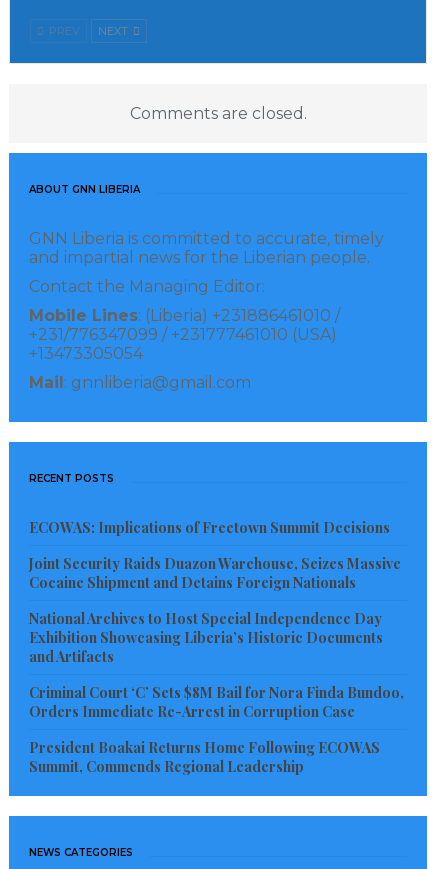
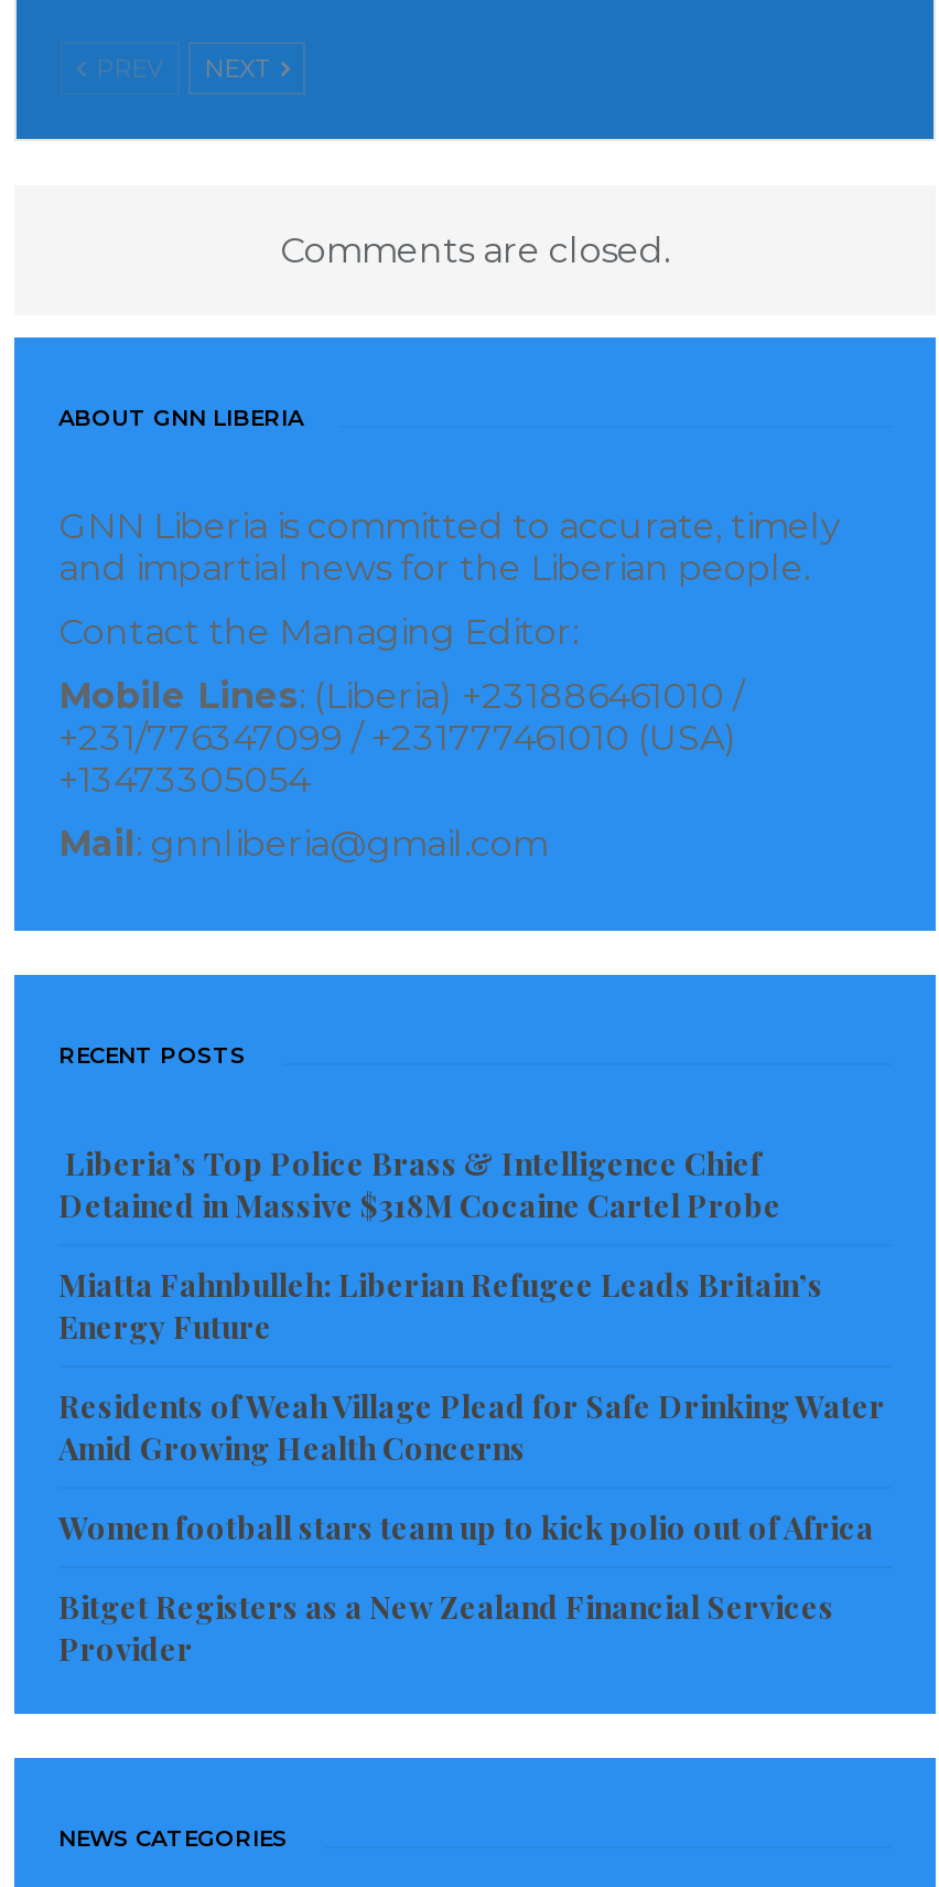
- ECOWAS: Implications of Freetown Summit Decisions
+ Liberia’s Top Police Brass & Intelligence Chief
+ Detained in Massive $318M Cocaine Cartel Probe

- Joint Security Raids Duazon Warehouse, Seizes Massive
- Cocaine Shipment and Detains Foreign Nationals
+ Miatta Fahnbulleh: Liberian Refugee Leads Britain’s
+ Energy Future

- National Archives to Host Special Independence Day
- Exhibition Showcasing Liberia’s Historic Documents
- and Artifacts
+ Residents of Weah Village Plead for Safe Drinking Water
+ Amid Growing Health Concerns

- Criminal Court ‘C’ Sets $8M Bail for Nora Finda Bundoo,
- Orders Immediate Re-Arrest in Corruption Case
+ Women football stars team up to kick polio out of Africa

- President Boakai Returns Home Following ECOWAS
- Summit, Commends Regional Leadership
+ Bitget Registers as a New Zealand Financial Services
+ Provider
